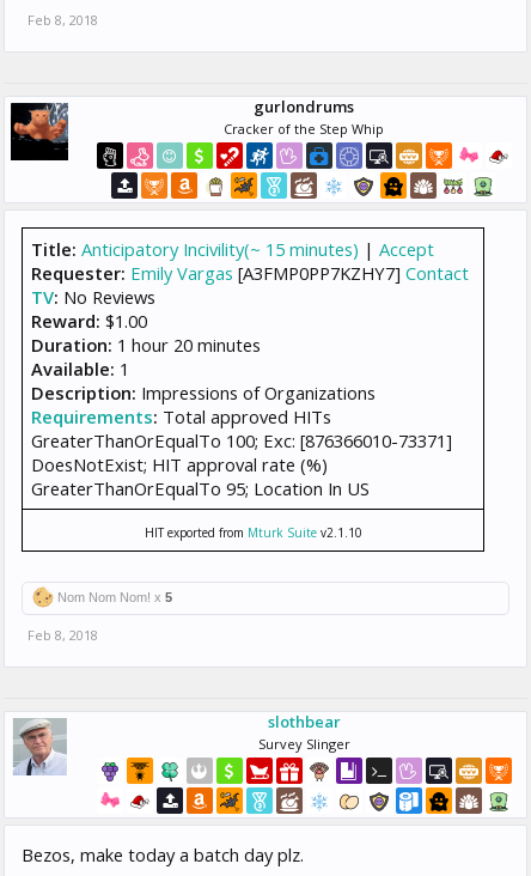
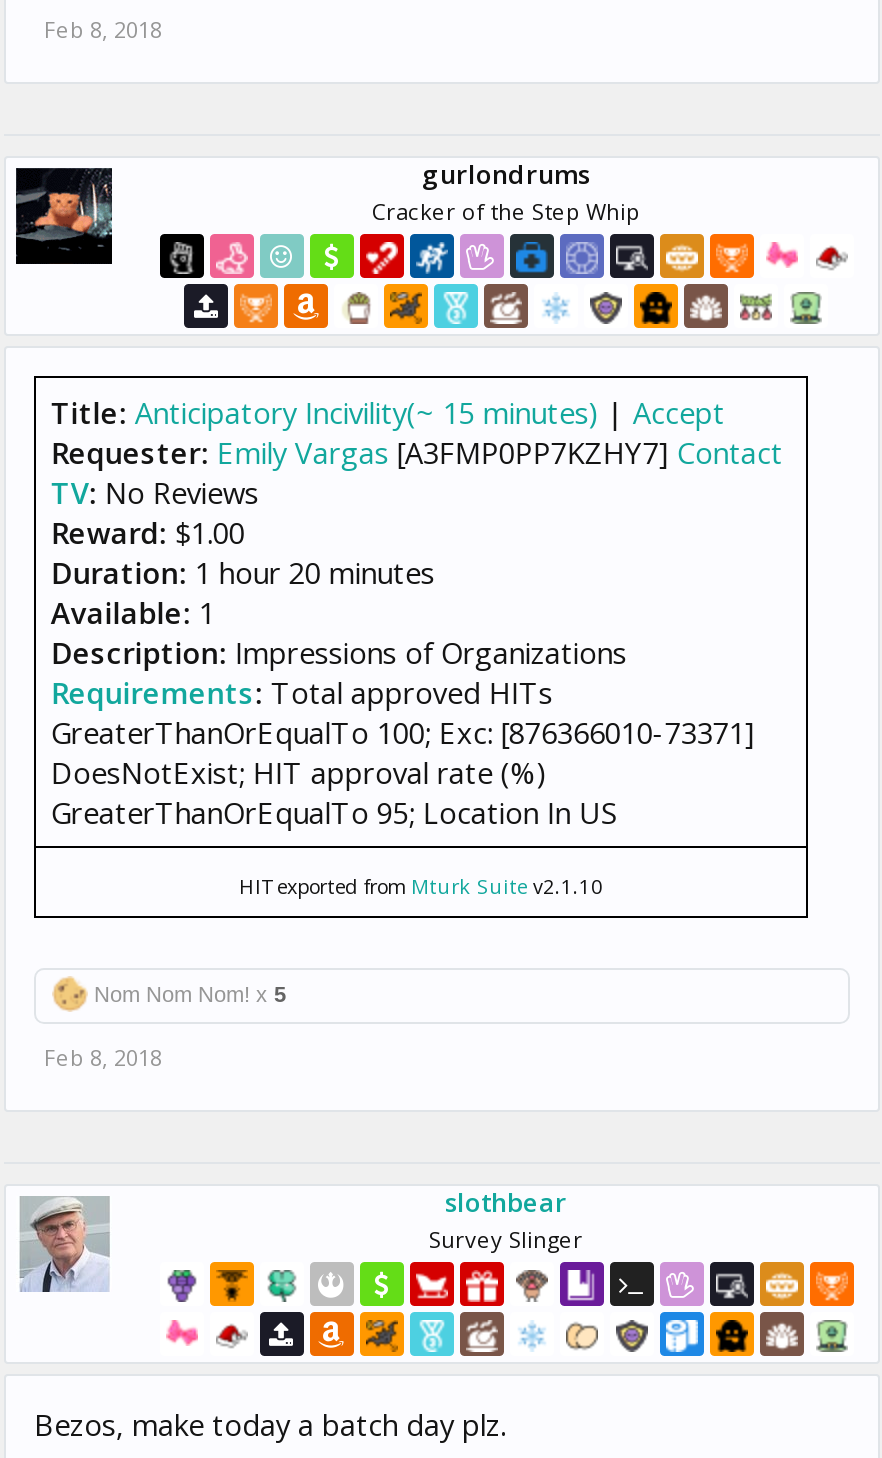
- [image]
+ [image]
